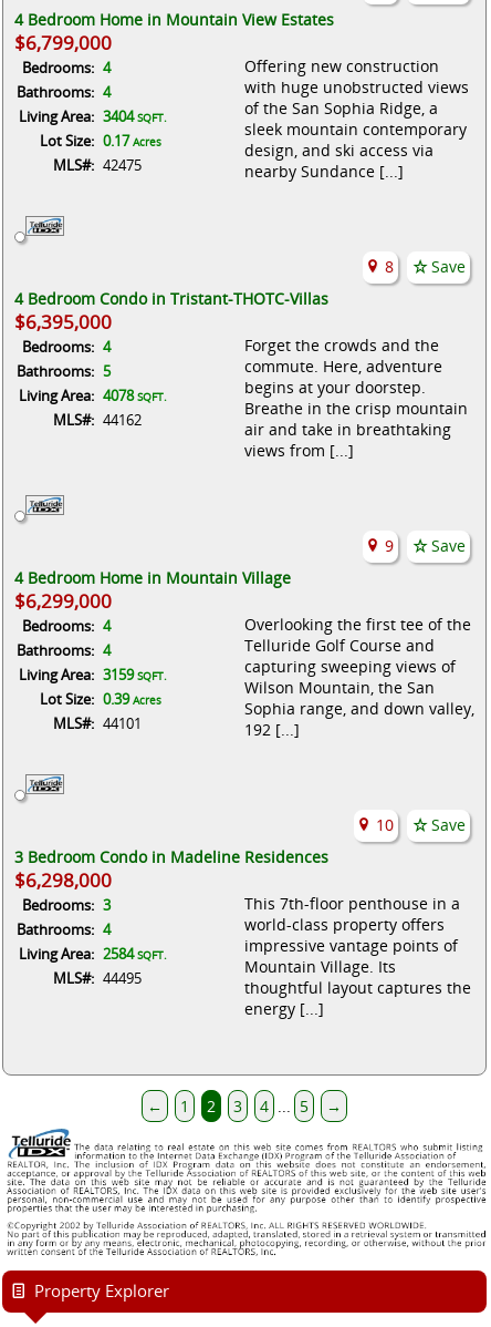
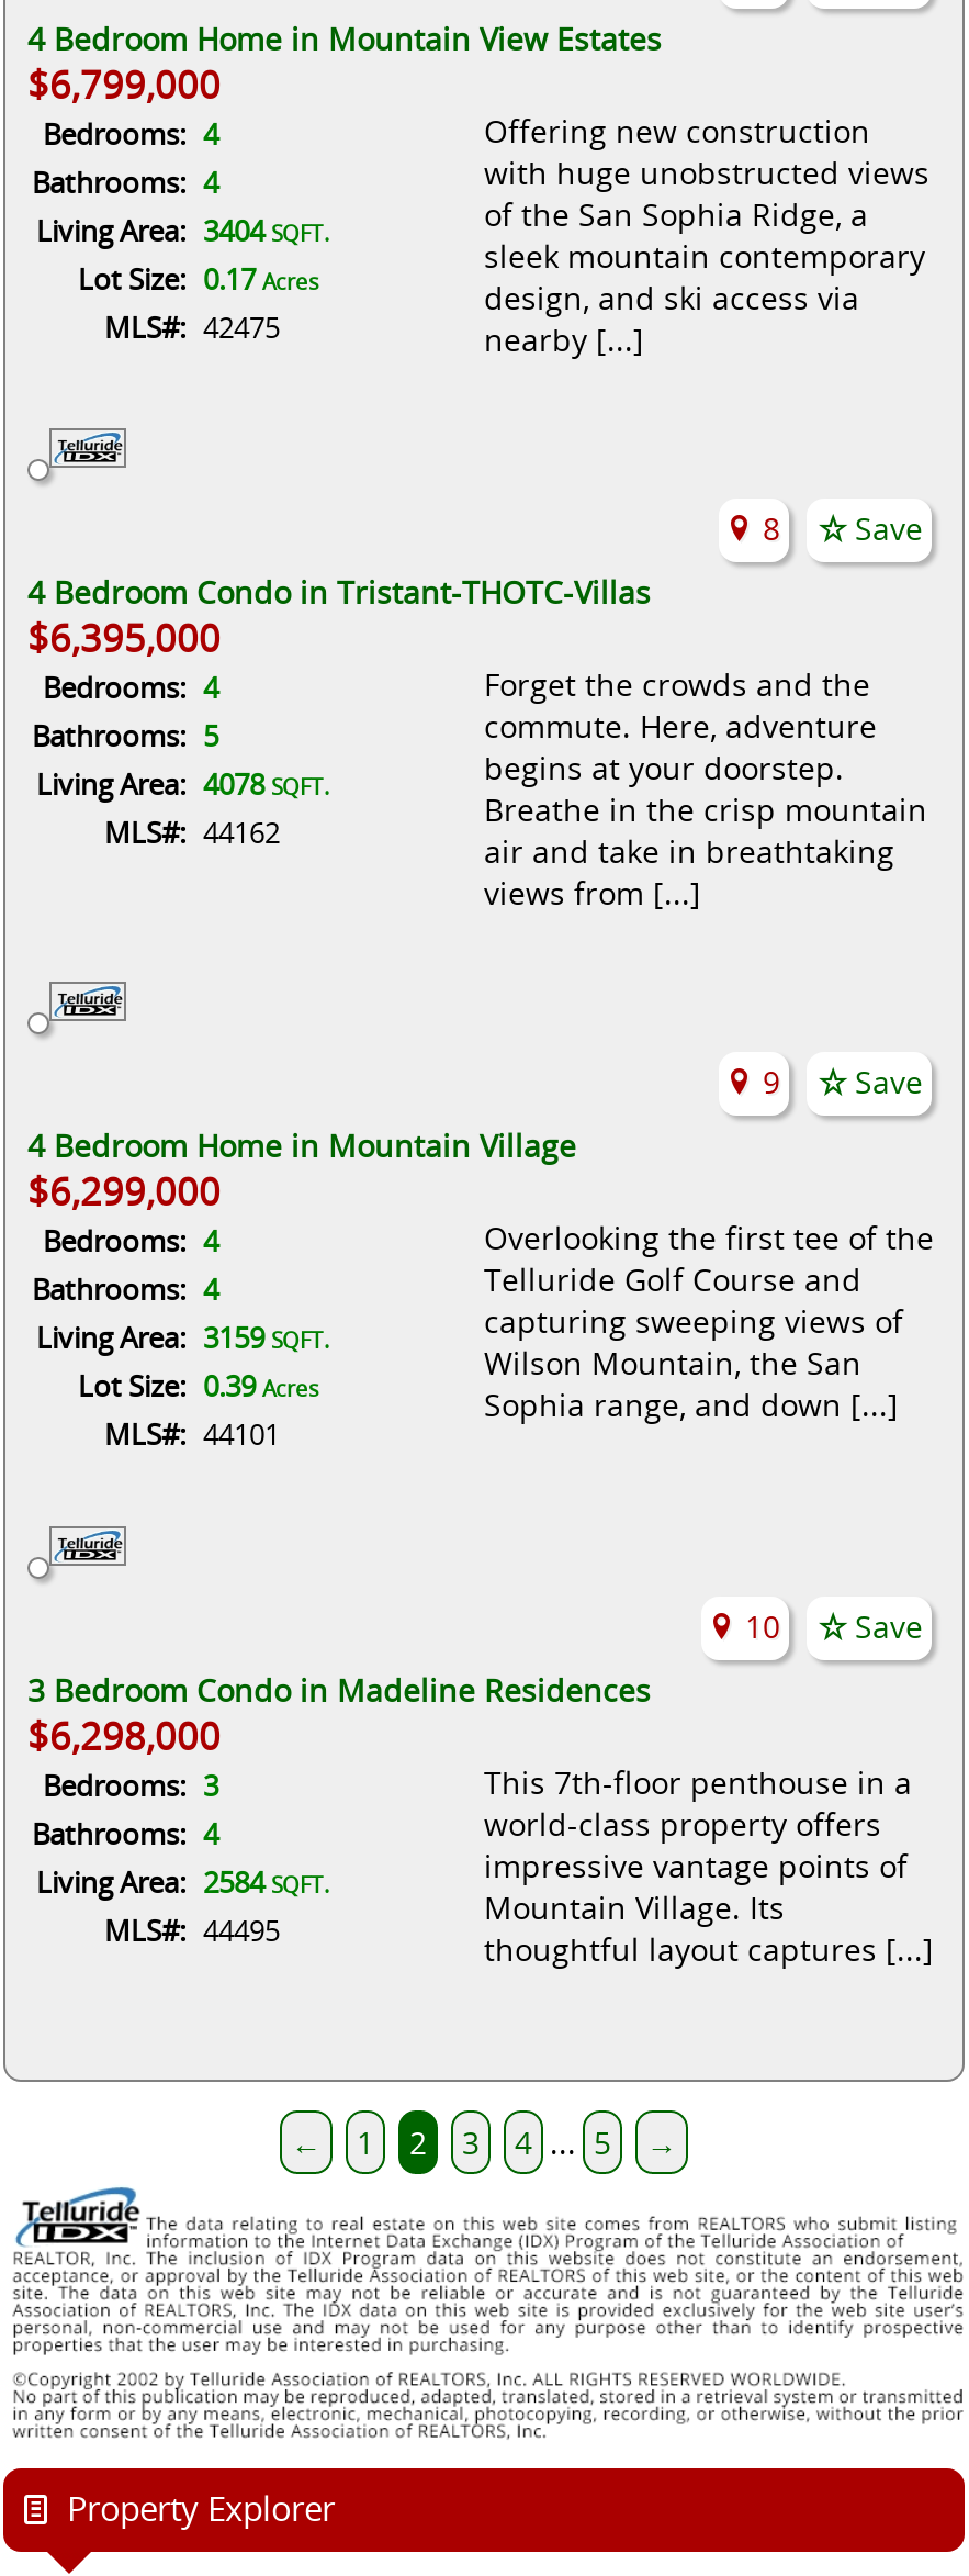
- nearby Sundance [...]
+ nearby [...]

- Sophia range, and down valley,
- 192 [...]
+ Sophia range, and down [...]

- thoughtful layout captures the
- energy [...]
+ thoughtful layout captures [...]
